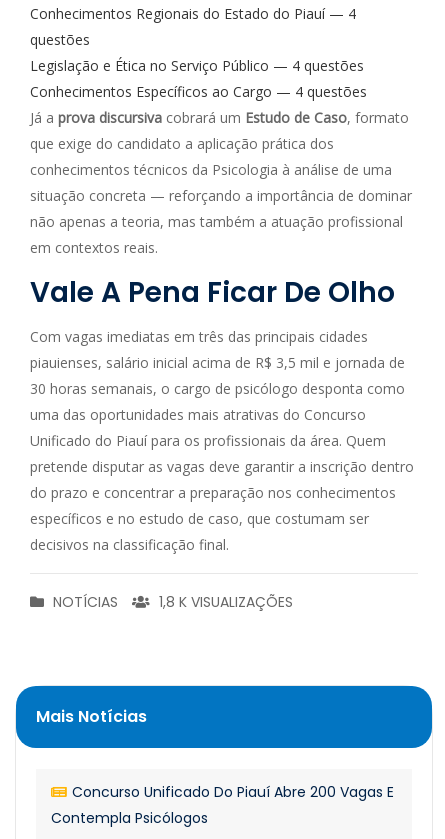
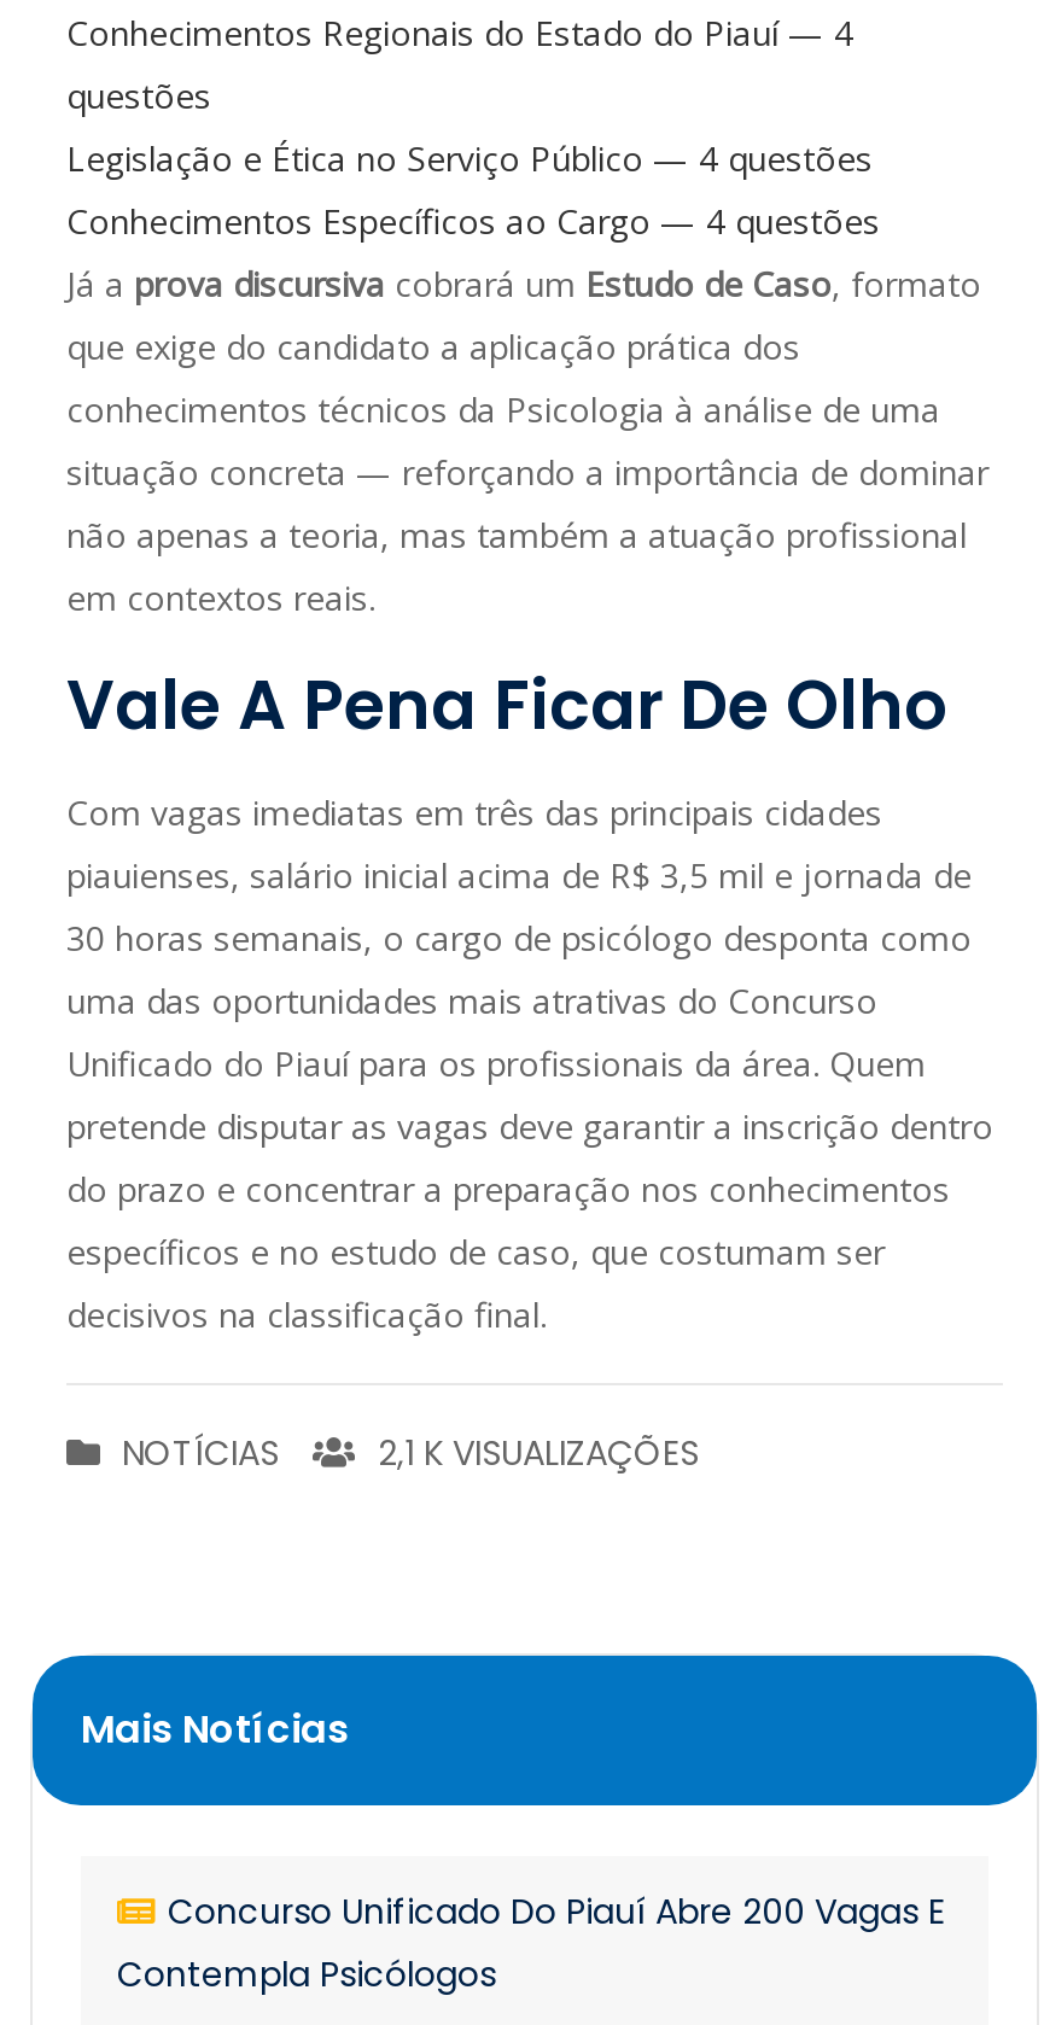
- 1,8 K VISUALIZAÇÕES
+ 2,1 K VISUALIZAÇÕES
